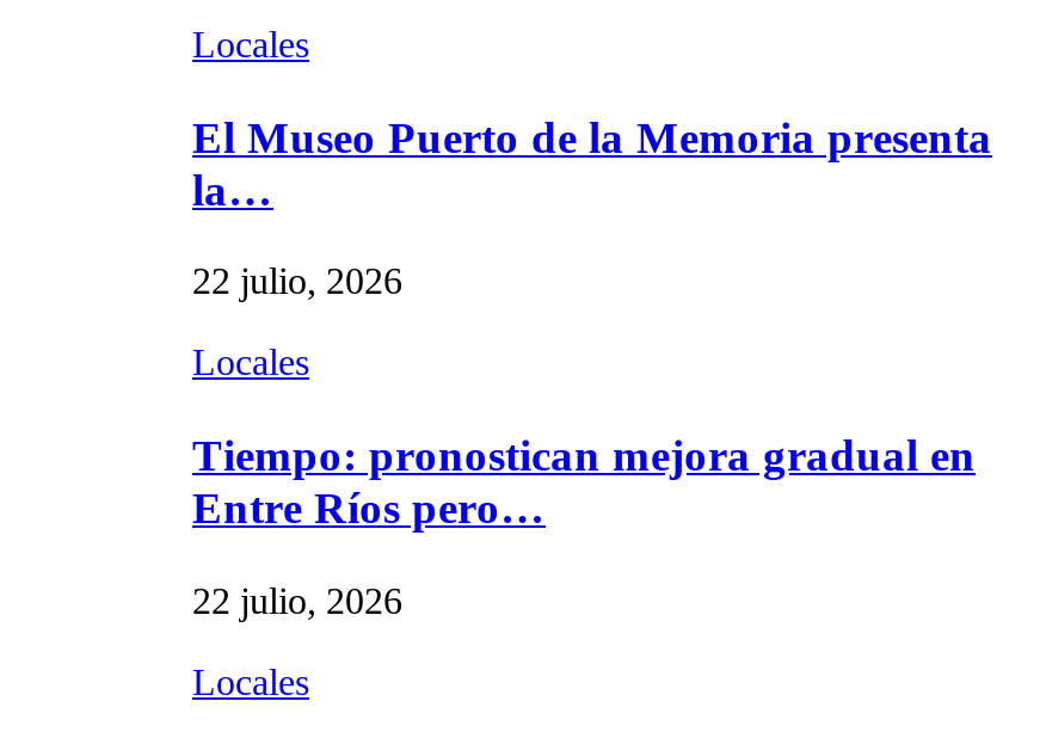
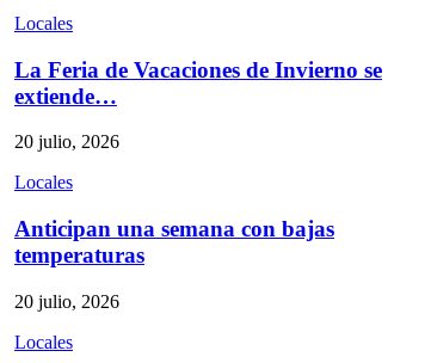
- El Museo Puerto de la Memoria presenta
- la…
+ La Feria de Vacaciones de Invierno se
+ extiende…

- 22 julio, 2026
+ 20 julio, 2026

- Tiempo: pronostican mejora gradual en
- Entre Ríos pero…
+ Anticipan una semana con bajas
+ temperaturas

- 22 julio, 2026
+ 20 julio, 2026
